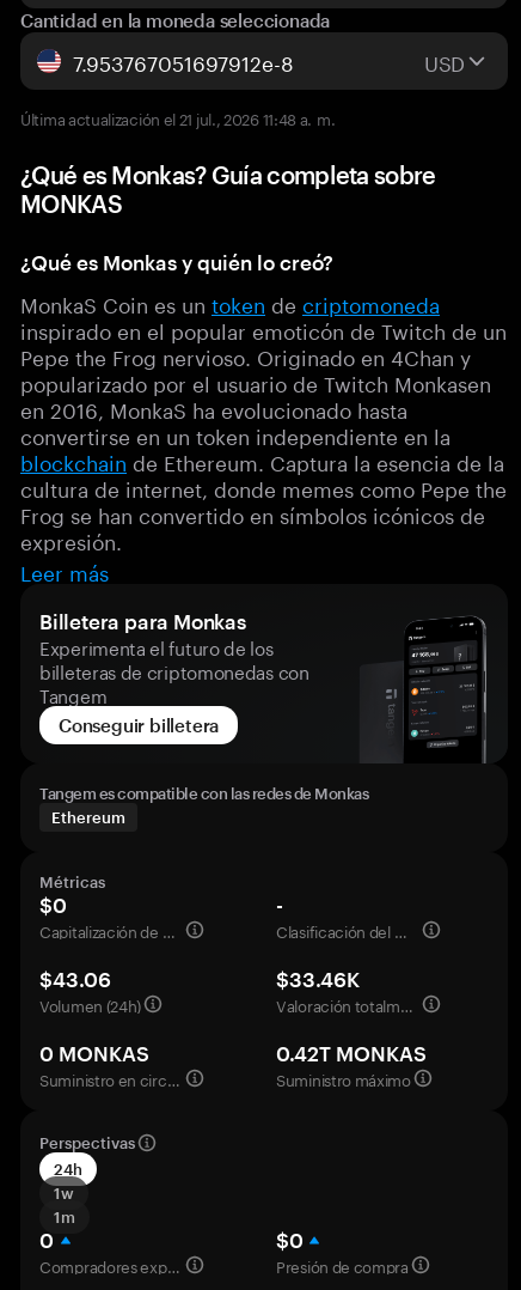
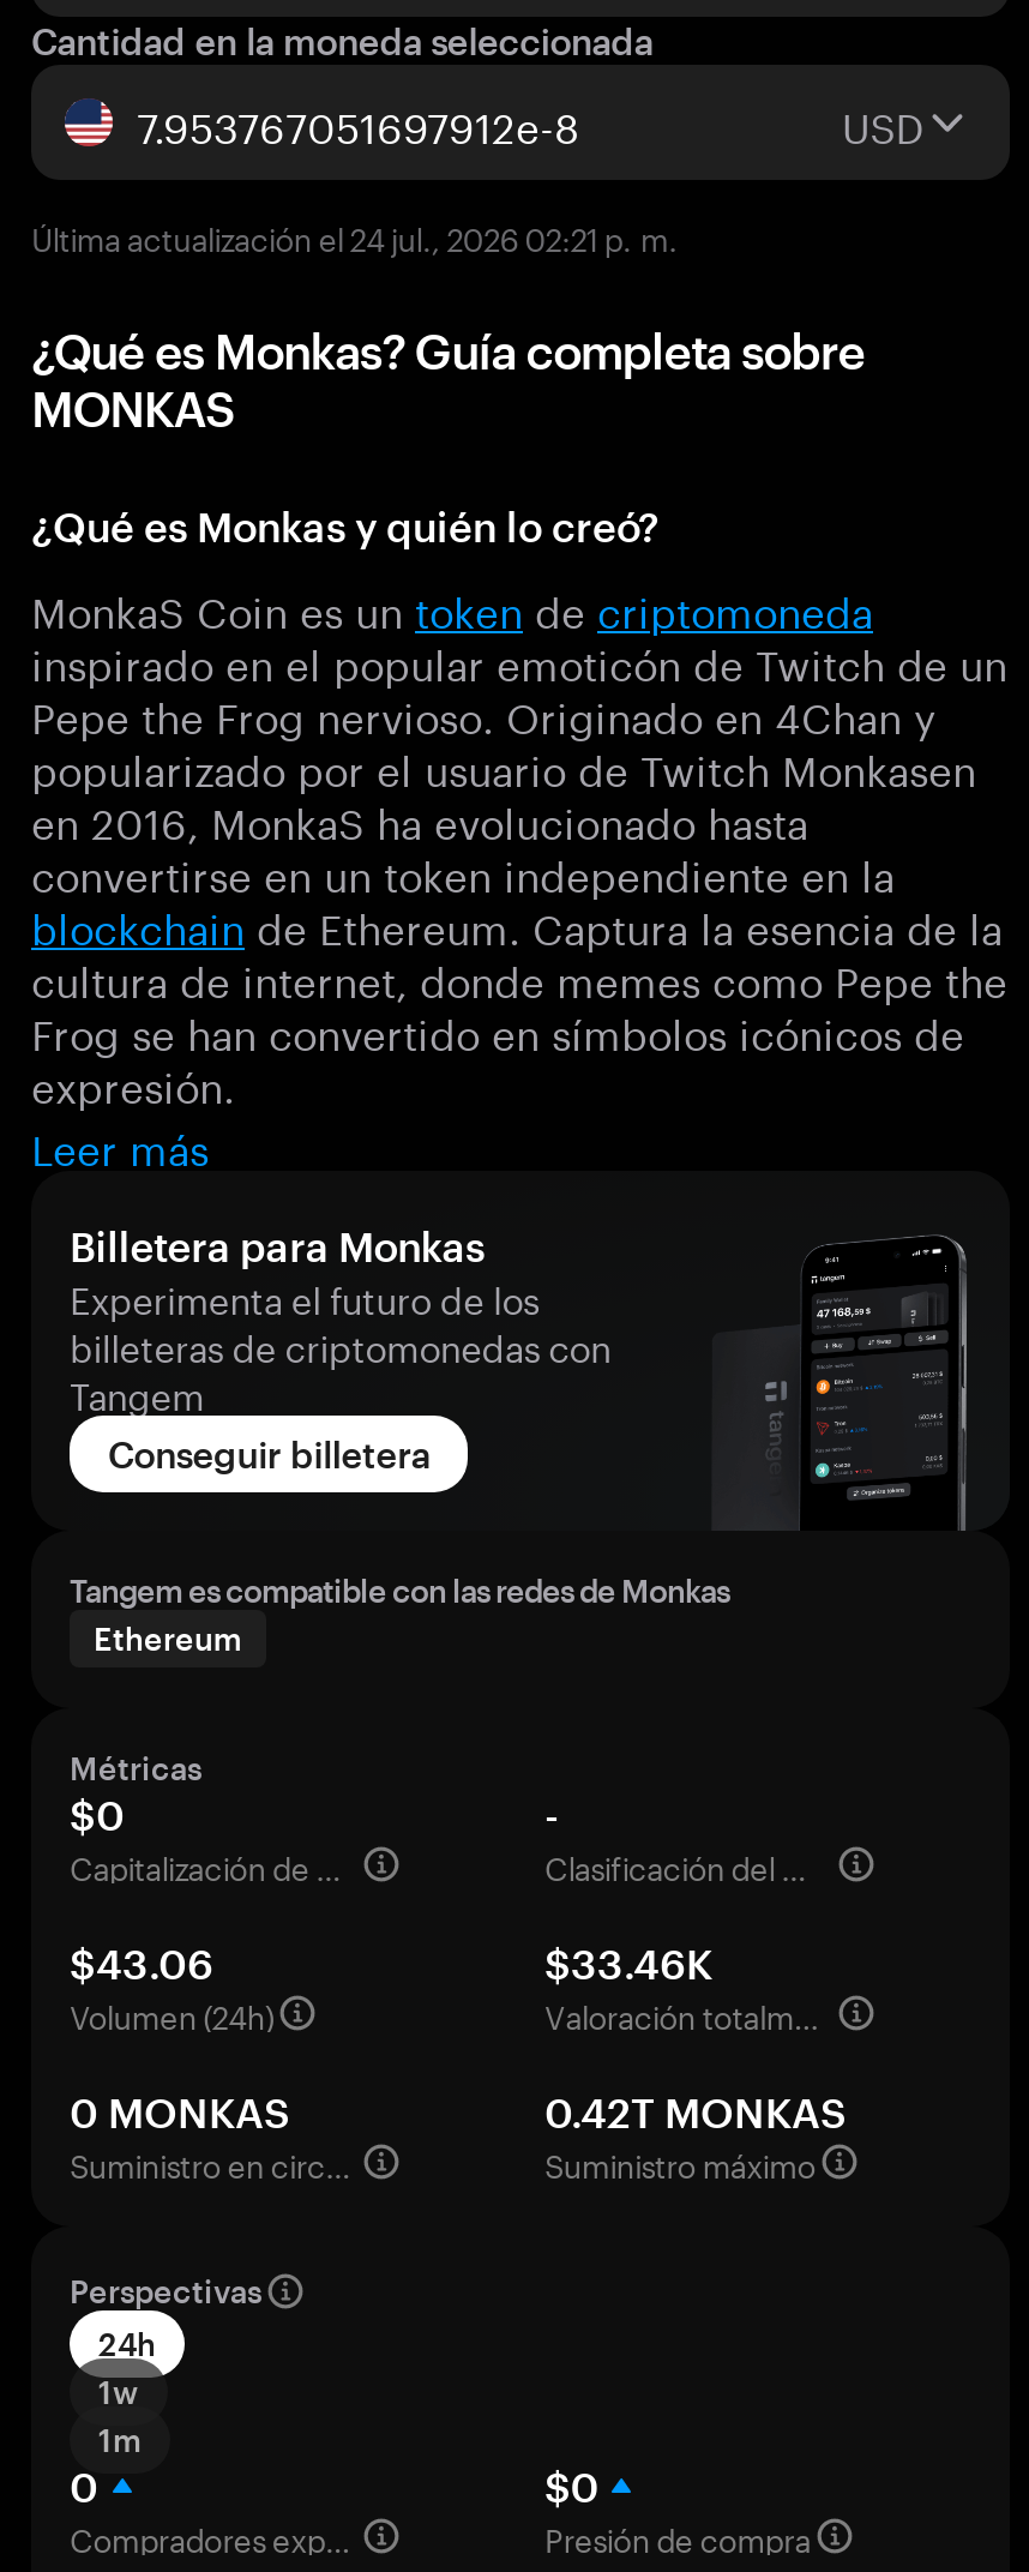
- Última actualización el 21 jul., 2026 11:48 a. m.
+ Última actualización el 24 jul., 2026 02:21 p. m.
